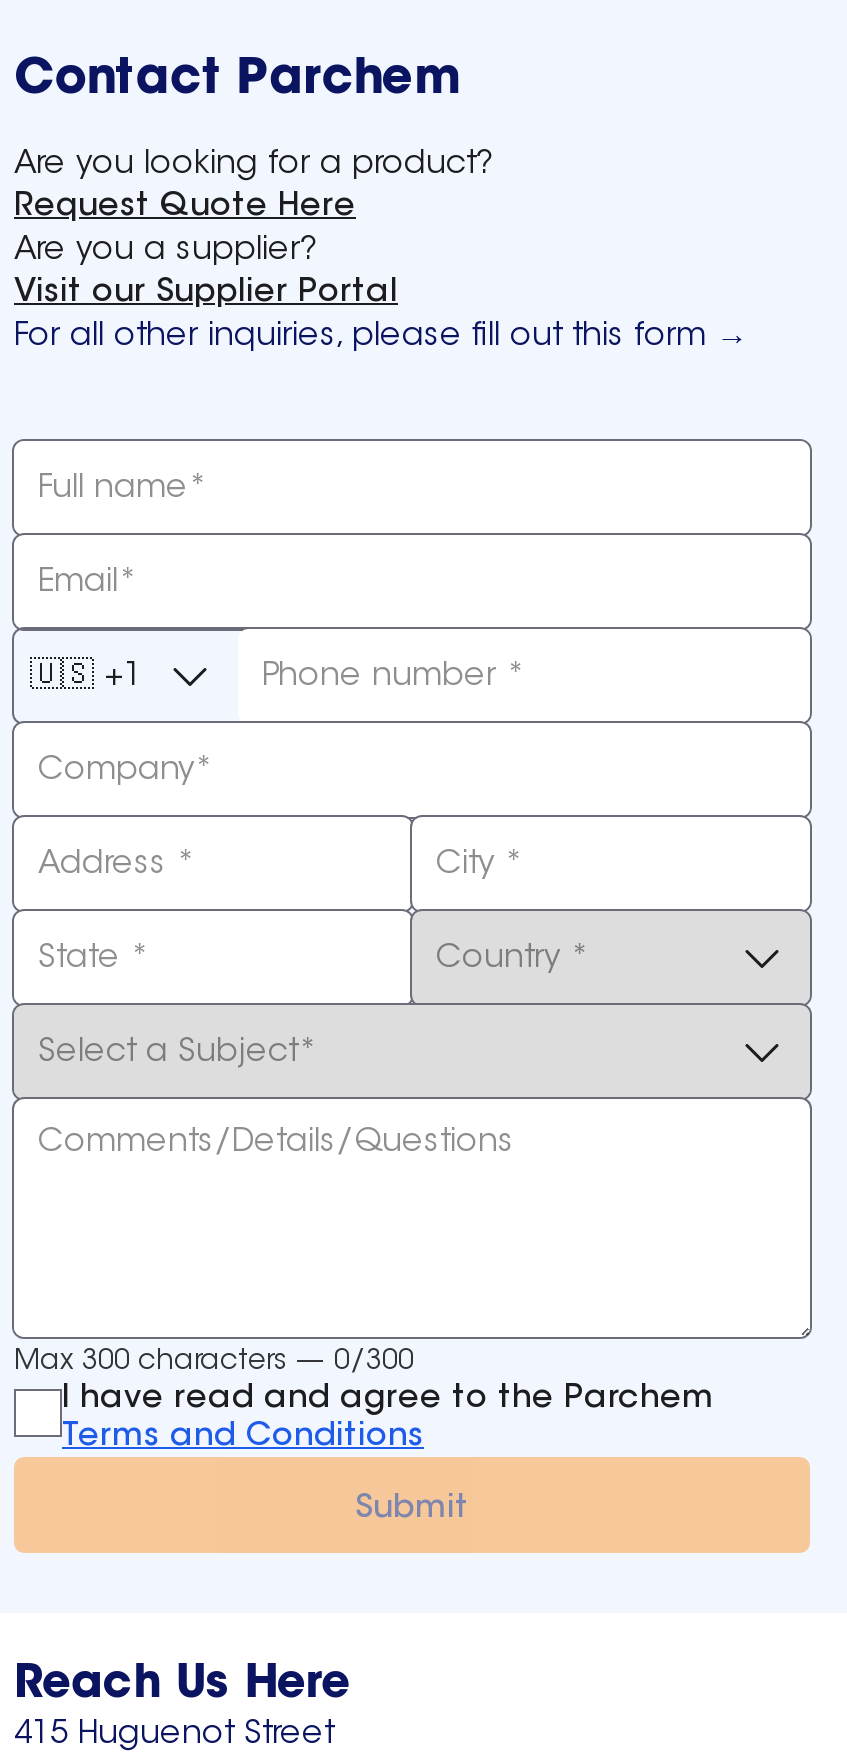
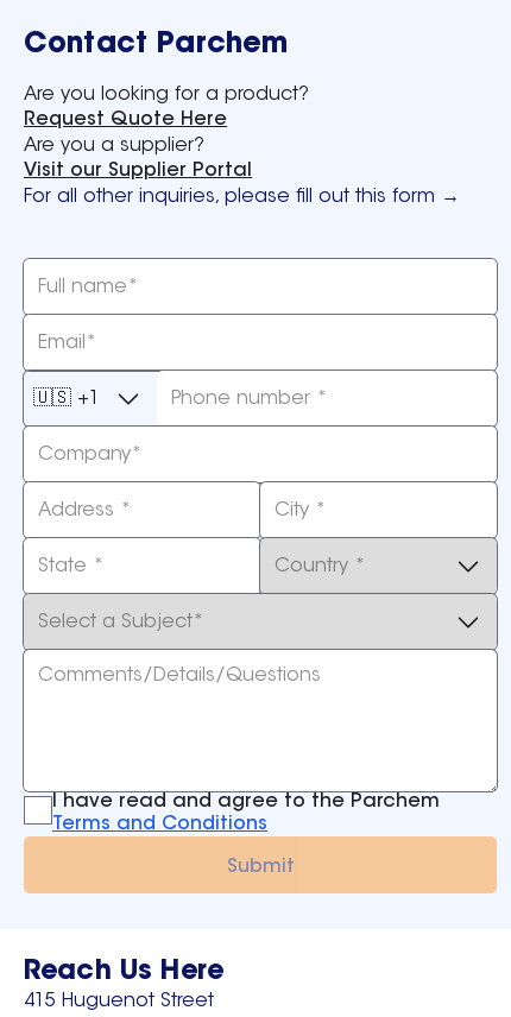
- Max 300 characters — 0/300
